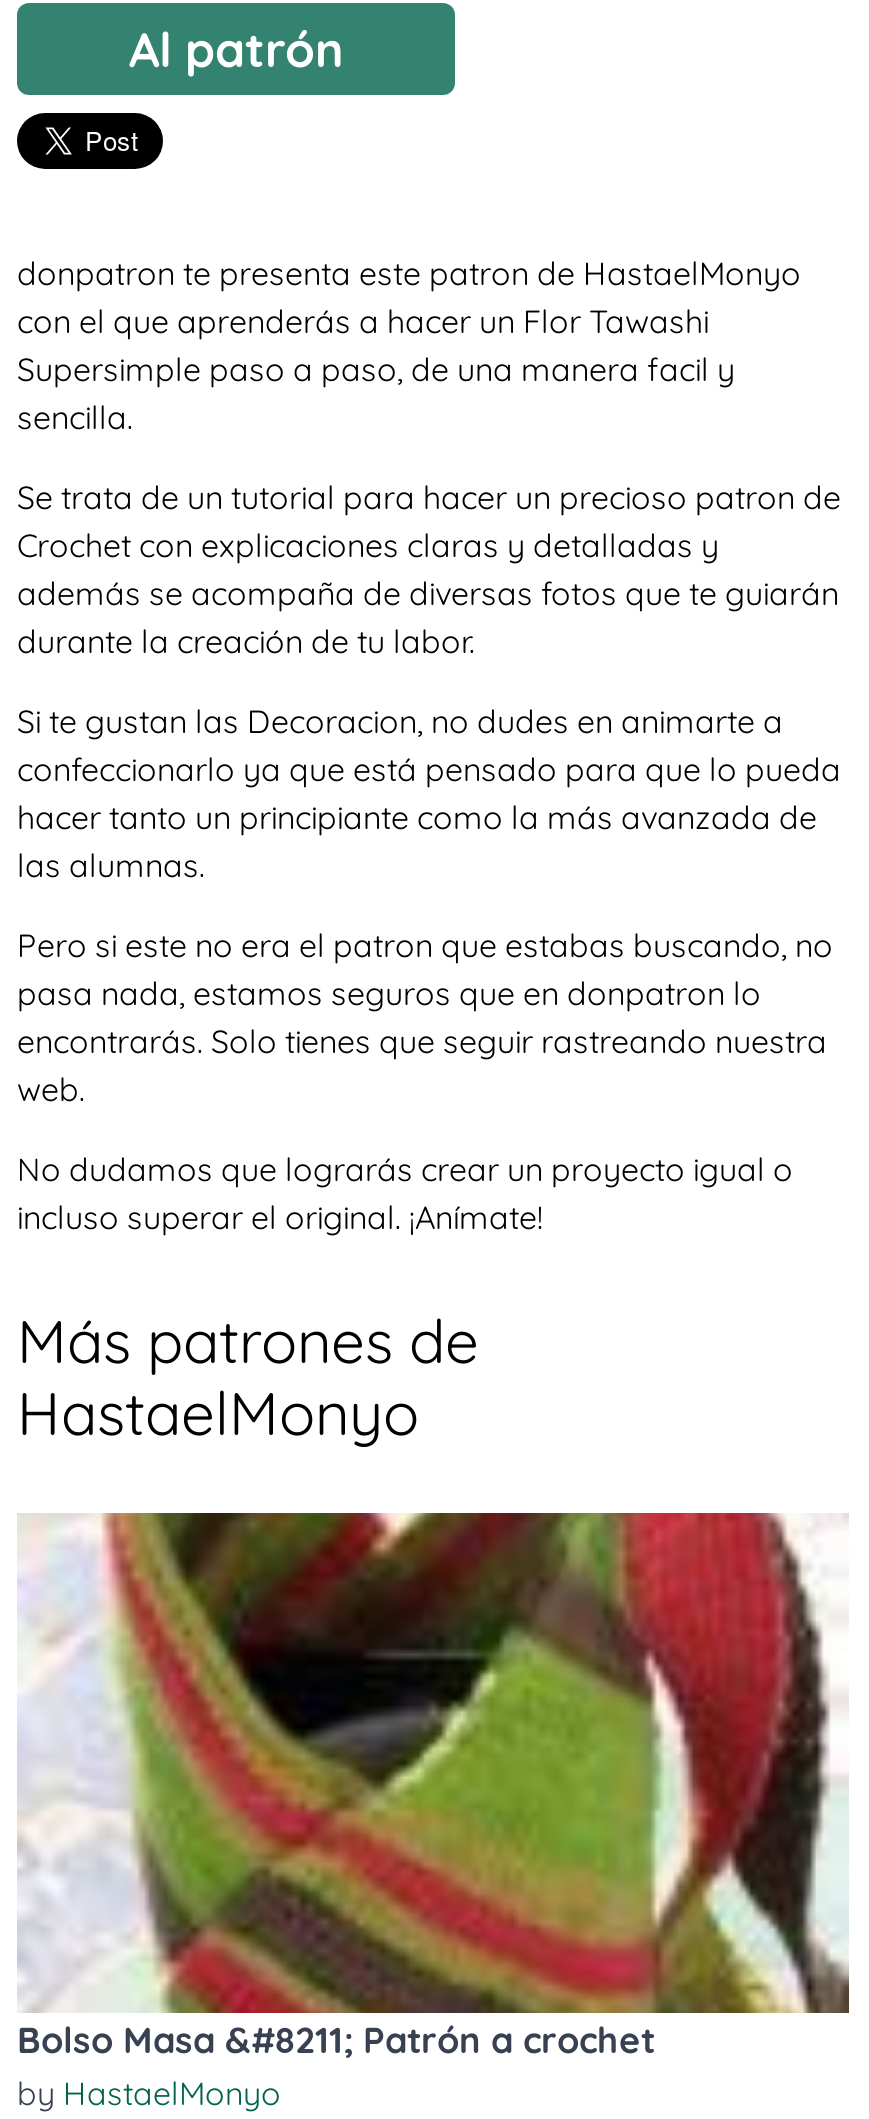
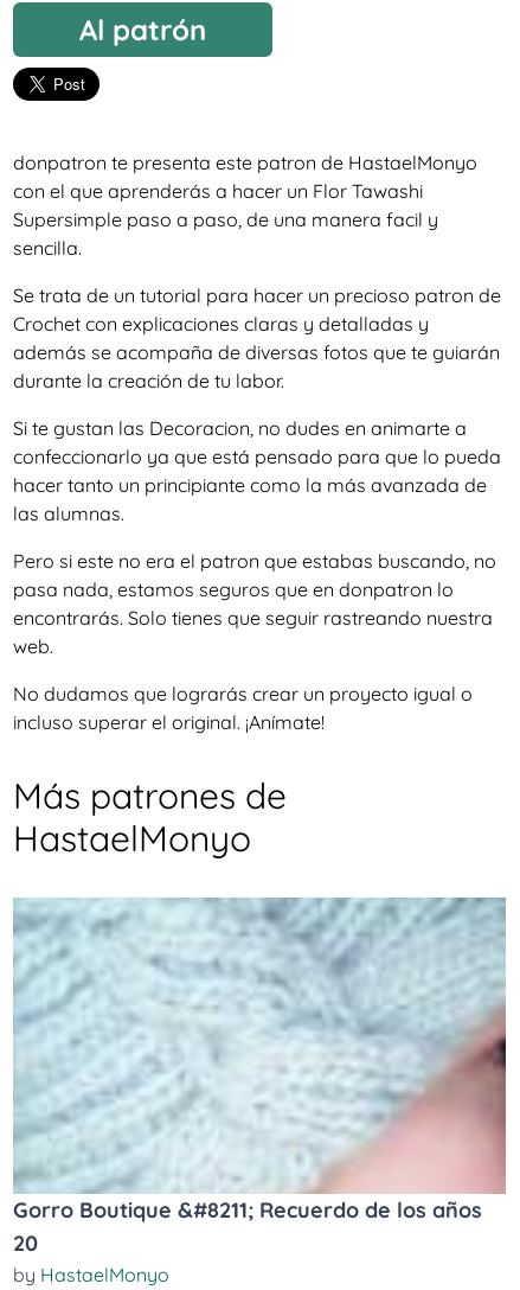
- [image]
- Bolso Masa &#8211; Patrón a crochet
+ [image]
+ Gorro Boutique &#8211; Recuerdo de los años
+ 20
